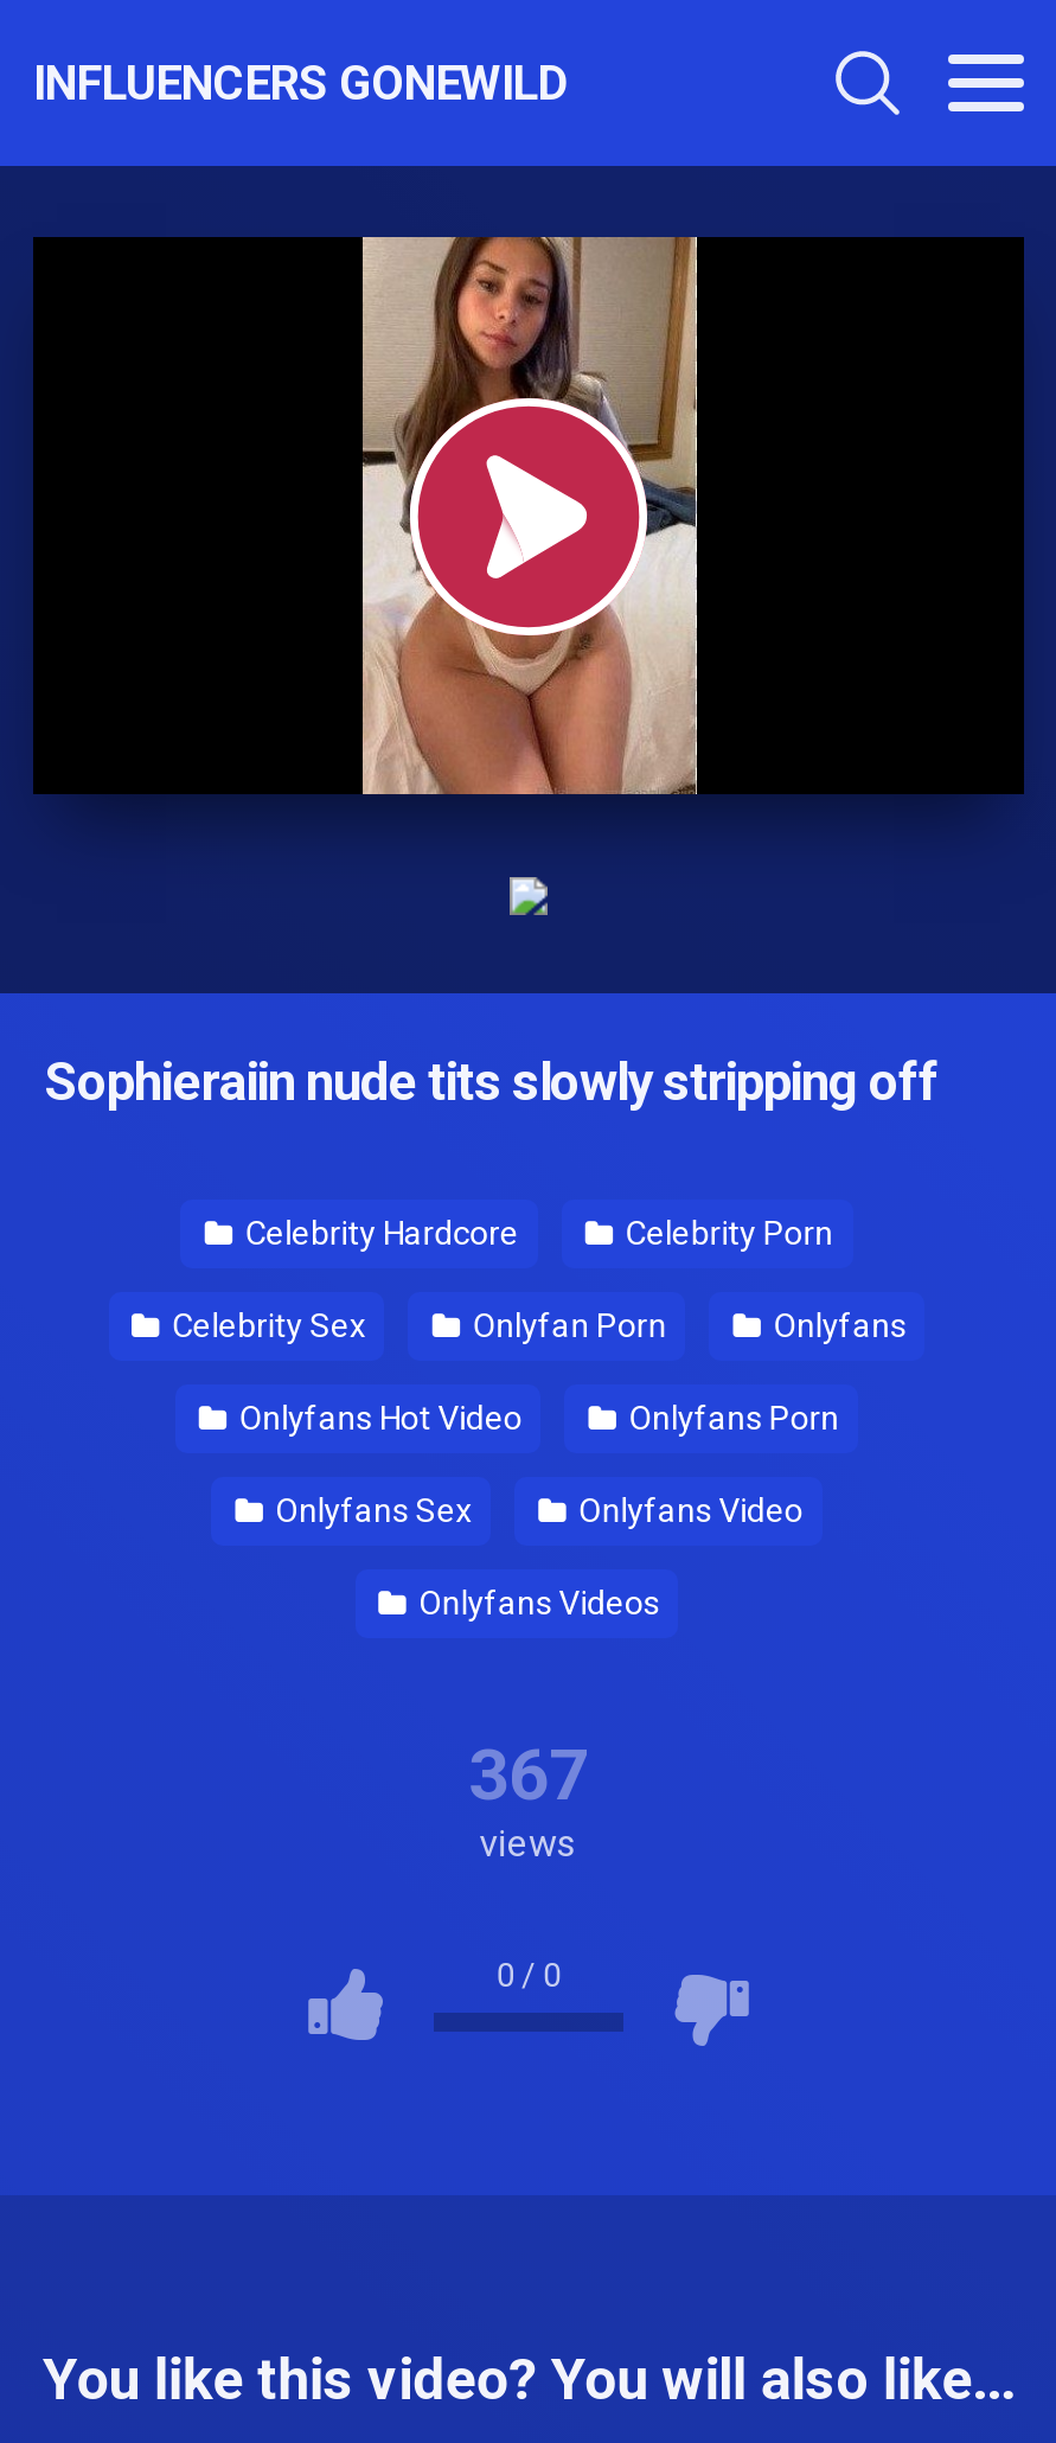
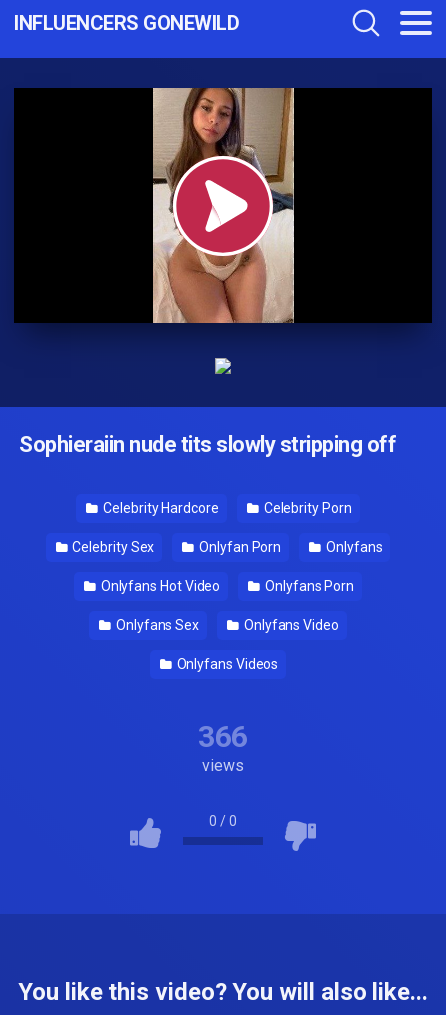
- 367
+ 366
